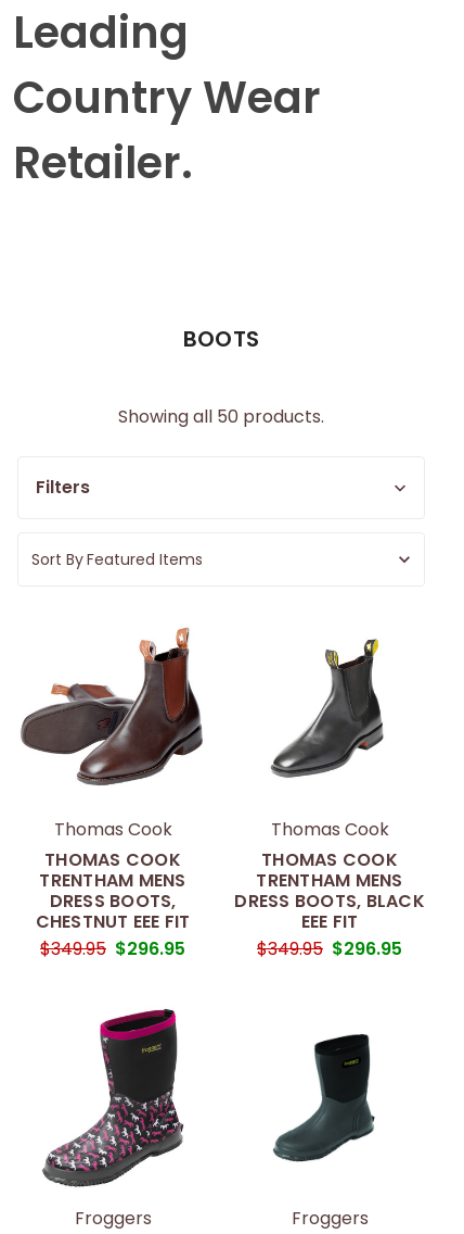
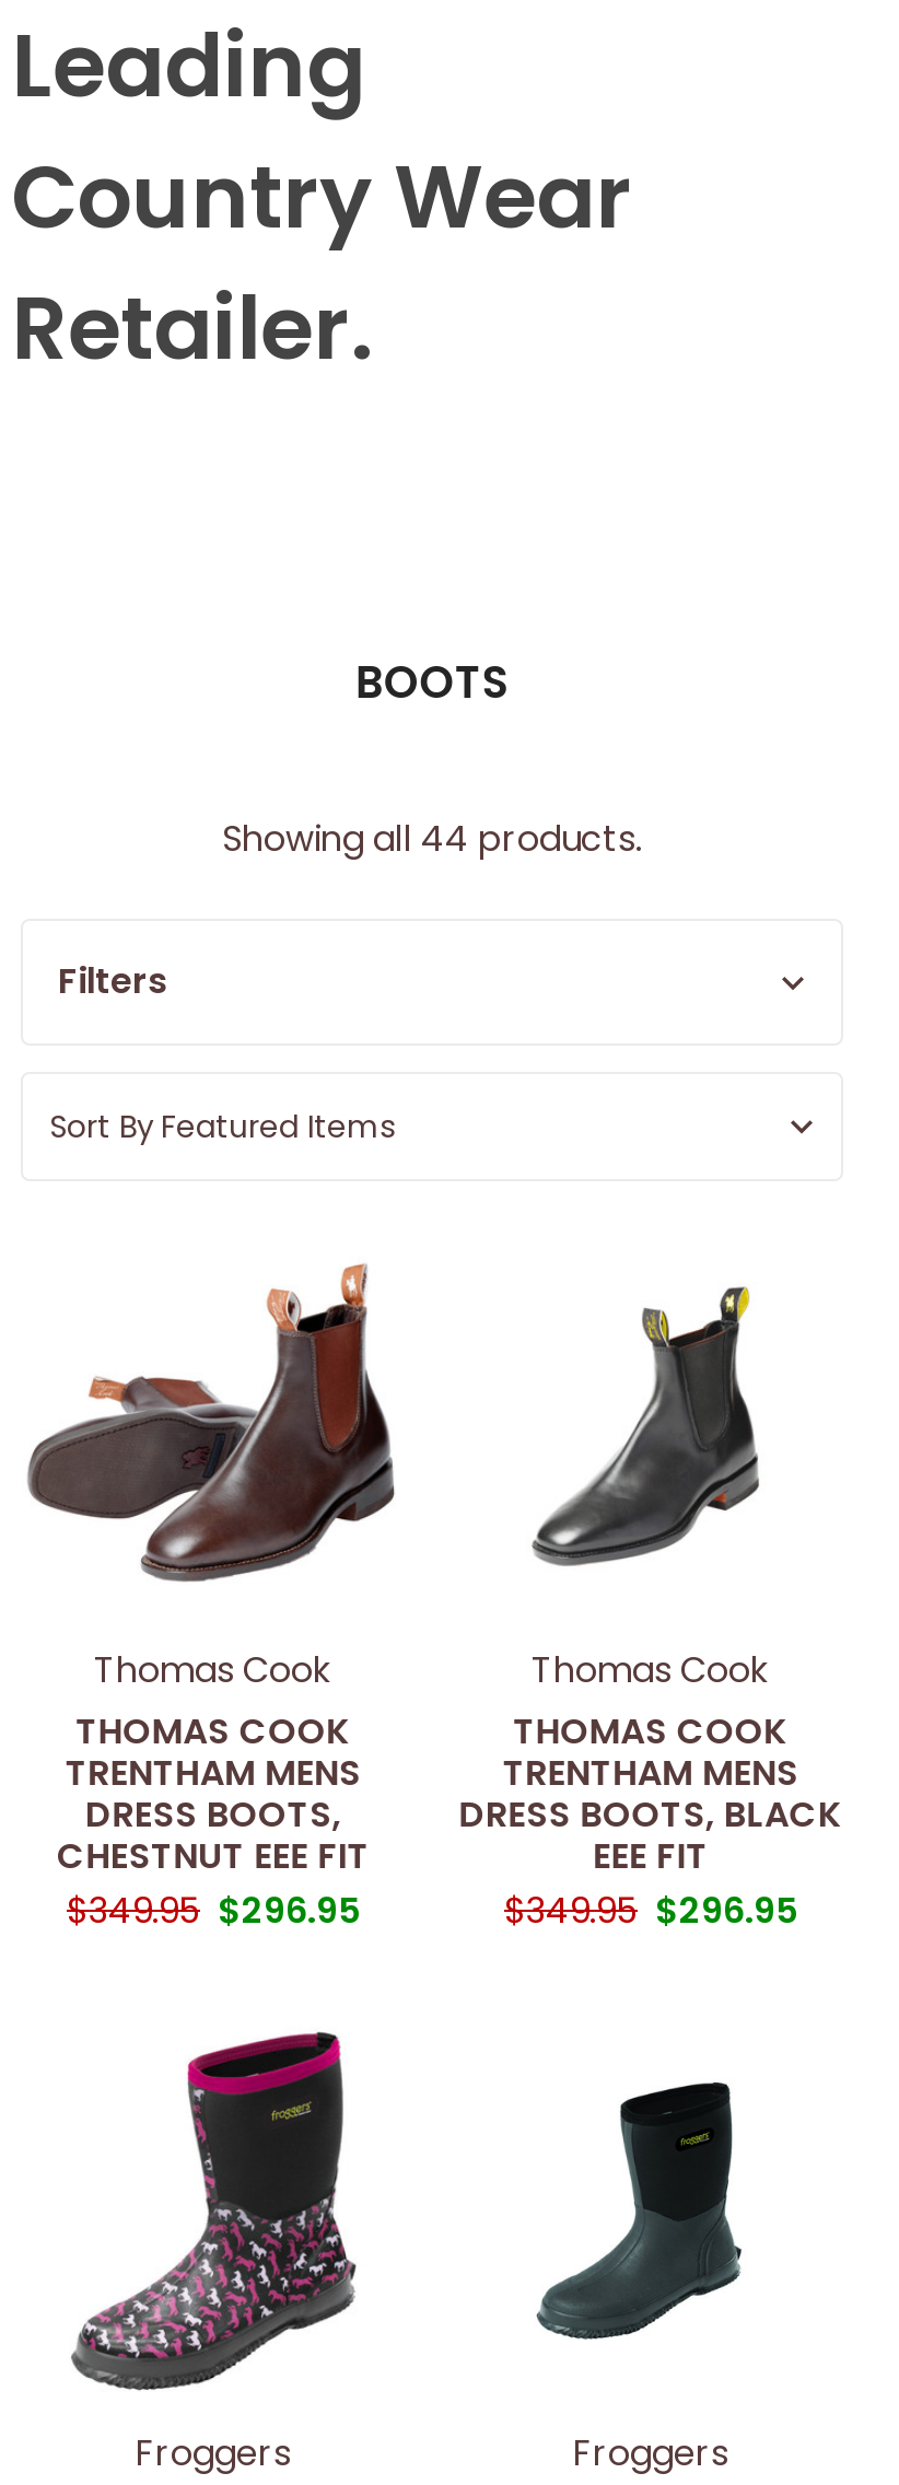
- Showing all 50 products.
+ Showing all 44 products.
